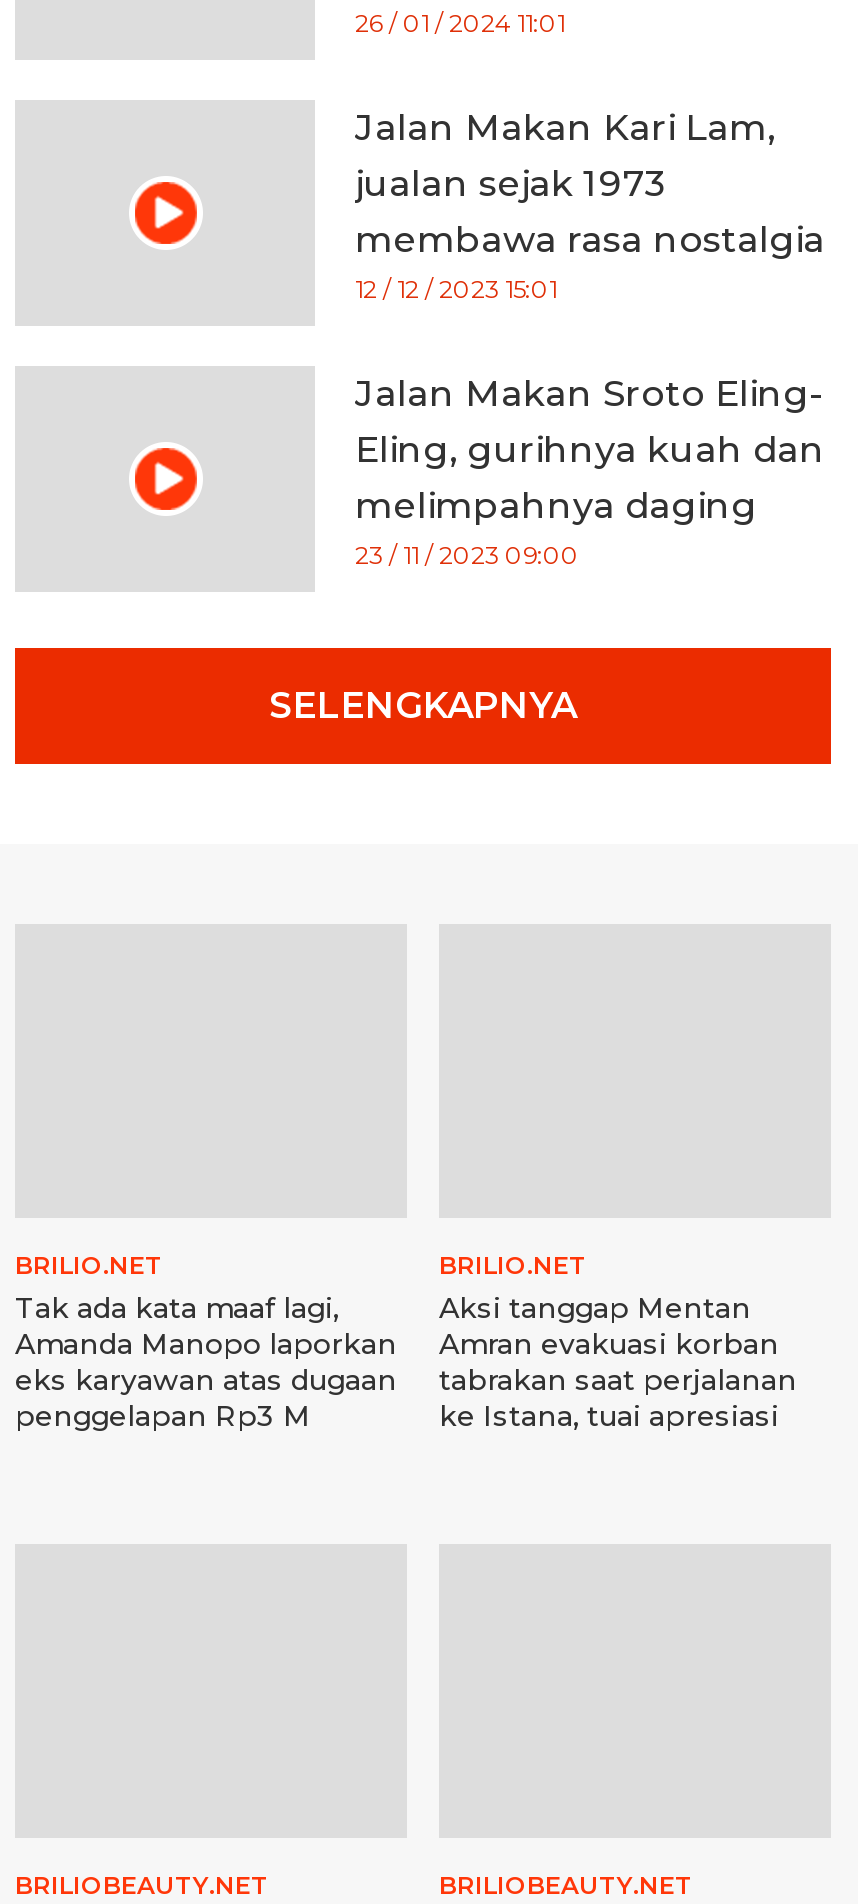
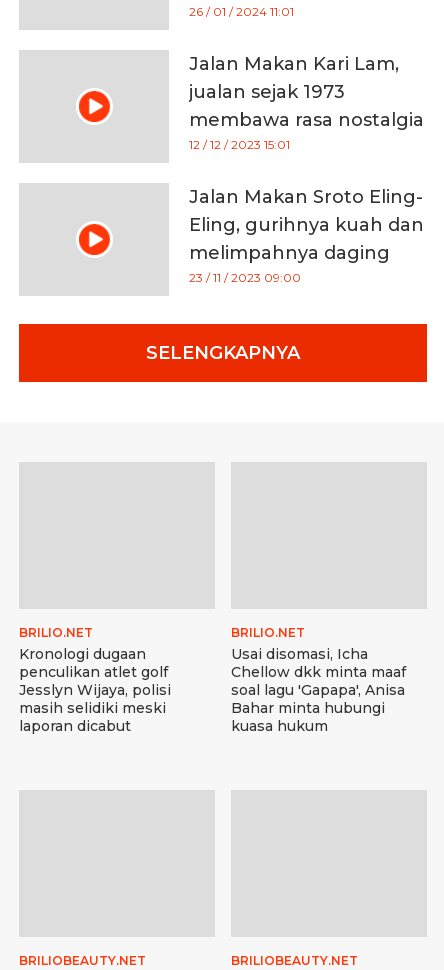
- Tak ada kata maaf lagi,
- Amanda Manopo laporkan
- eks karyawan atas dugaan
- penggelapan Rp3 M
+ Kronologi dugaan
+ penculikan atlet golf
+ Jesslyn Wijaya, polisi
+ masih selidiki meski
+ laporan dicabut

- Aksi tanggap Mentan
- Amran evakuasi korban
- tabrakan saat perjalanan
- ke Istana, tuai apresiasi
+ Usai disomasi, Icha
+ Chellow dkk minta maaf
+ soal lagu 'Gapapa', Anisa
+ Bahar minta hubungi
+ kuasa hukum
